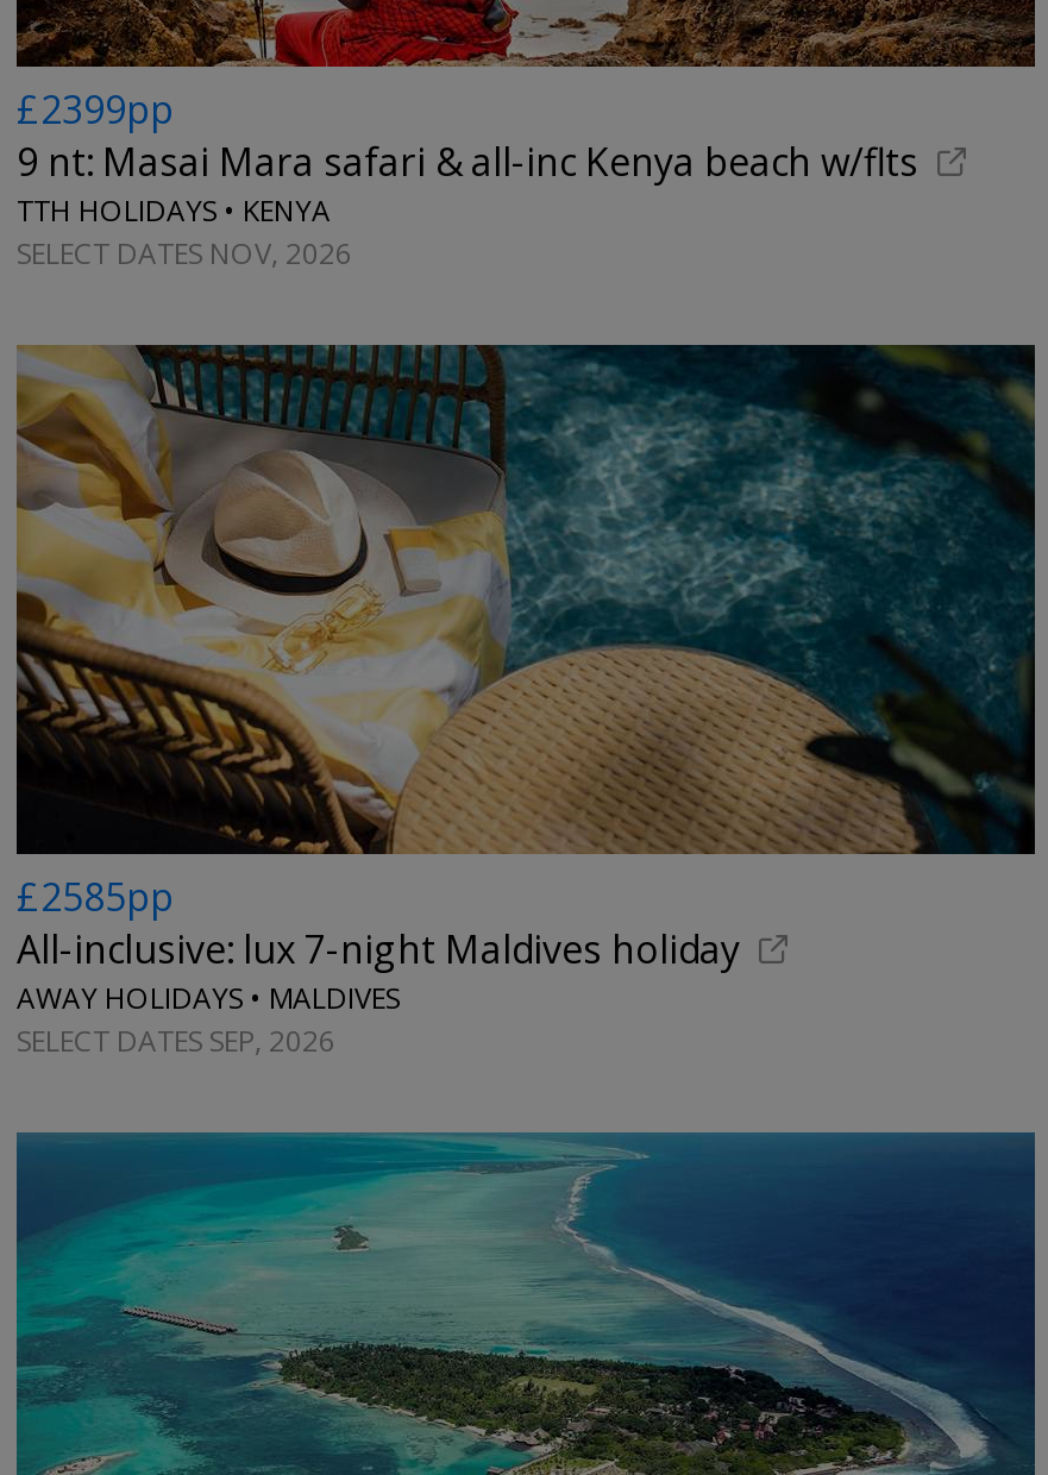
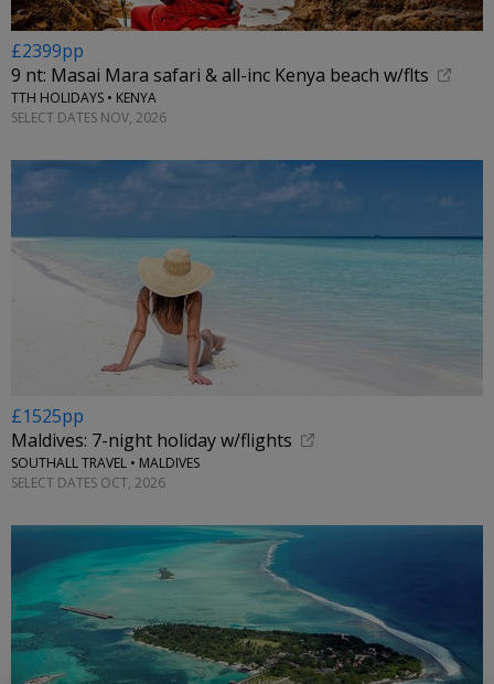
- [image]
- £2585pp
- All-inclusive: lux 7-night Maldives holiday
- AWAY HOLIDAYS • MALDIVES
- SELECT DATES SEP, 2026
+ [image]
+ £1525pp
+ Maldives: 7-night holiday w/flights
+ SOUTHALL TRAVEL • MALDIVES
+ SELECT DATES OCT, 2026
